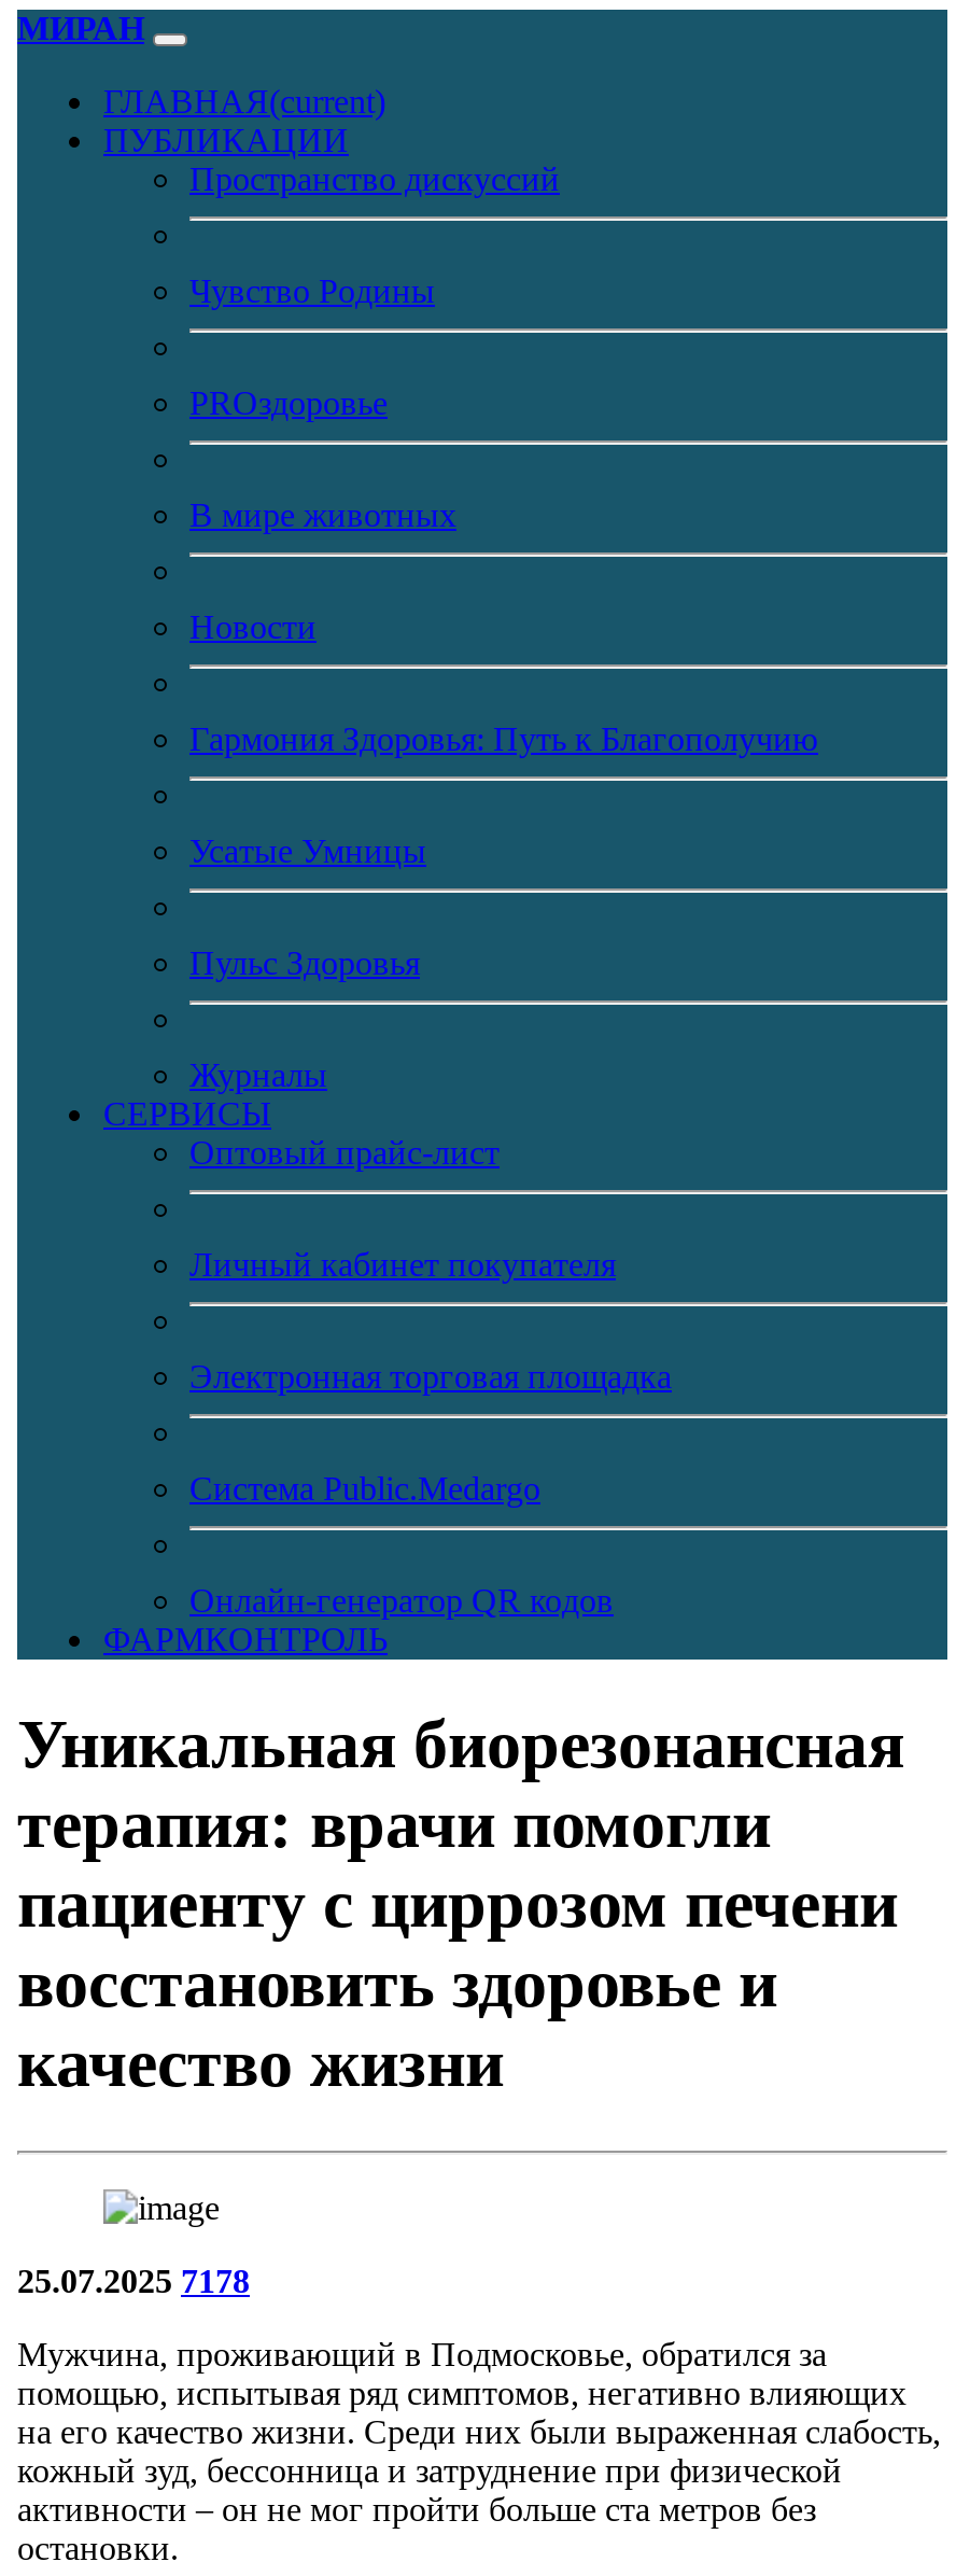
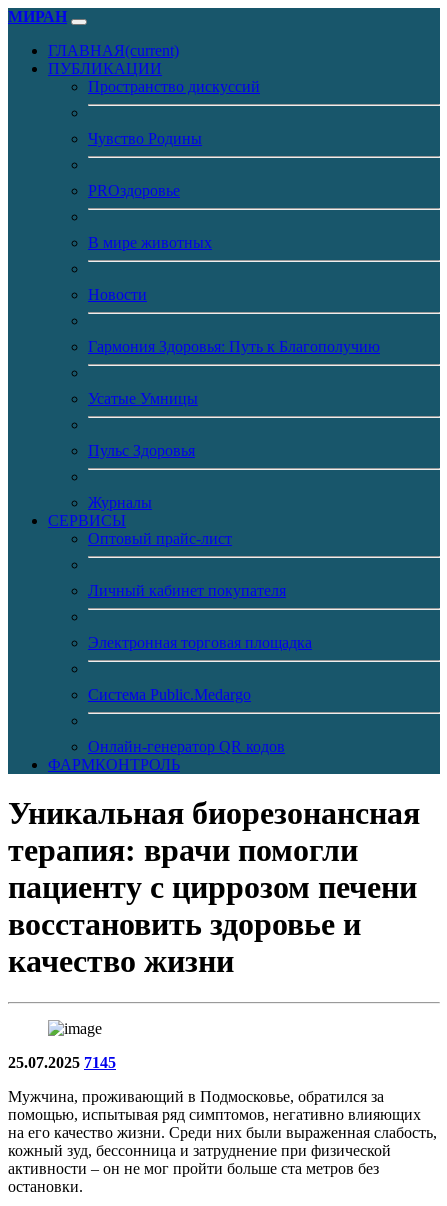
- 25.07.2025 7178
+ 25.07.2025 7145
